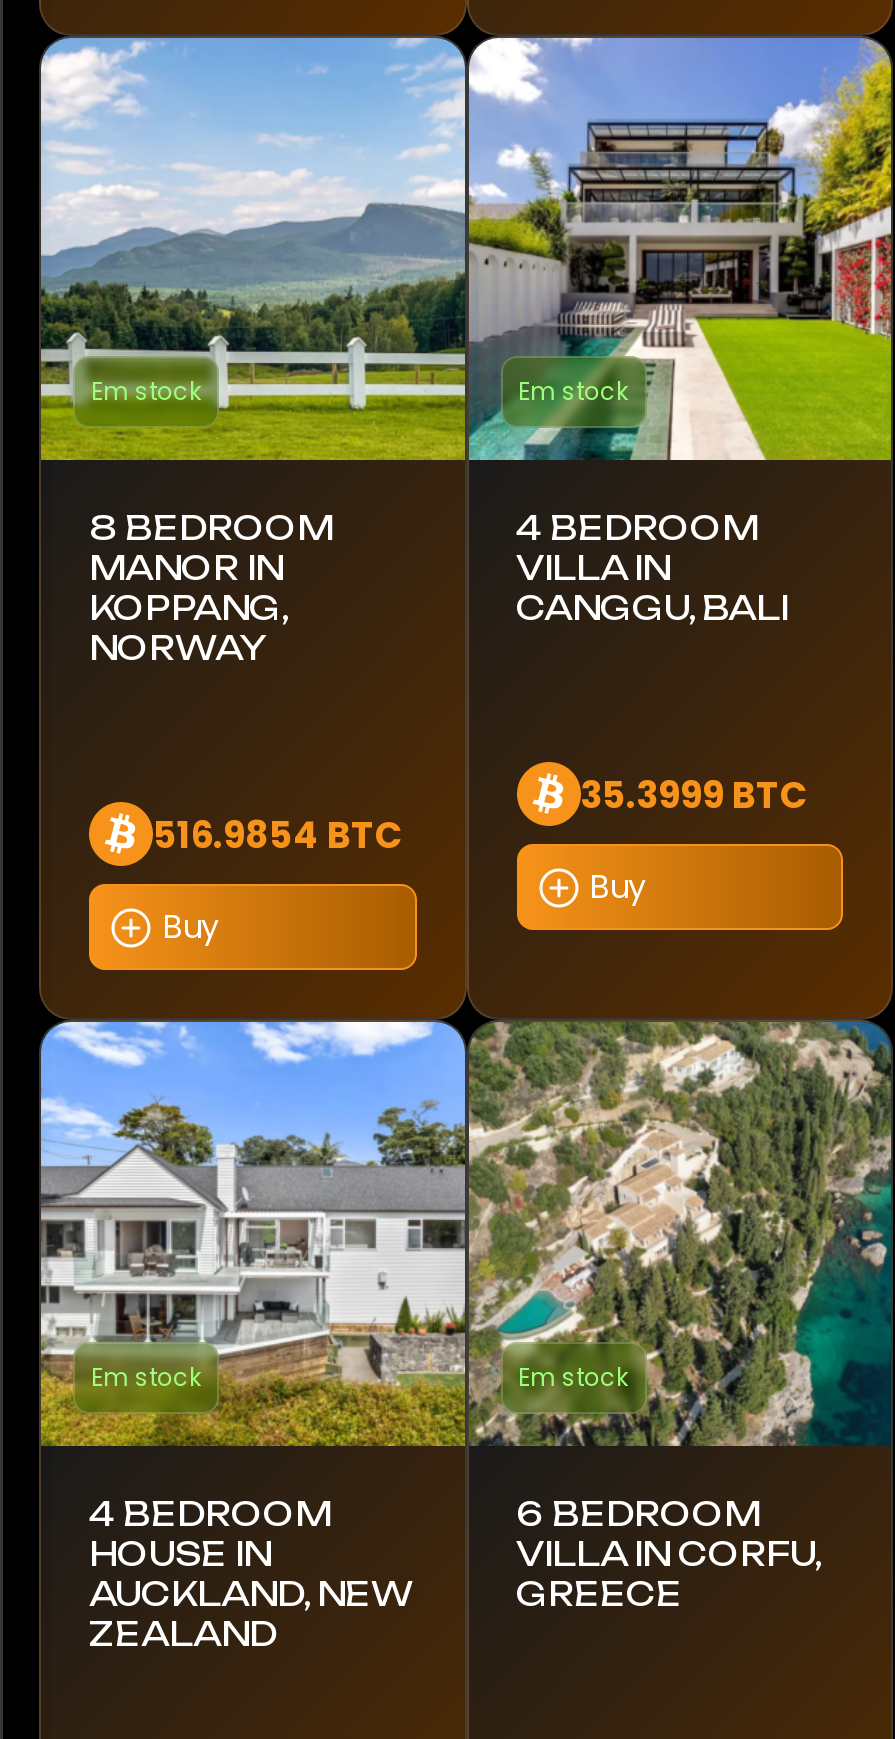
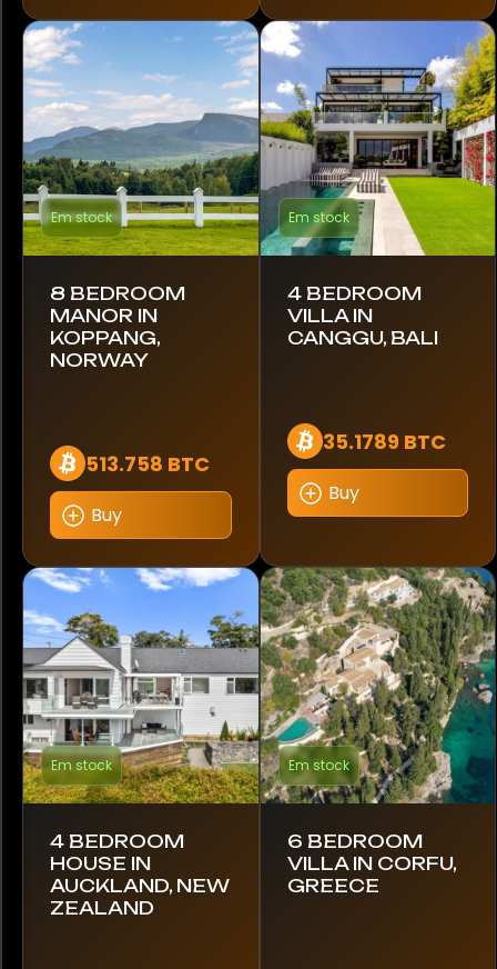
- 35.3999 BTC
+ 35.1789 BTC

- 516.9854 BTC
+ 513.758 BTC
